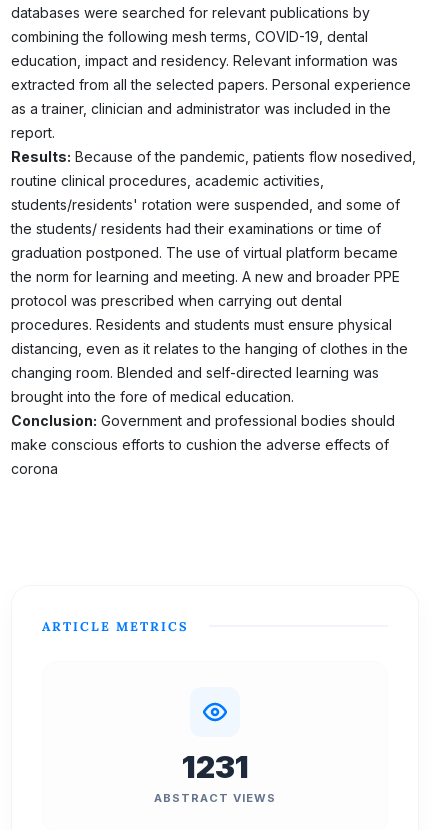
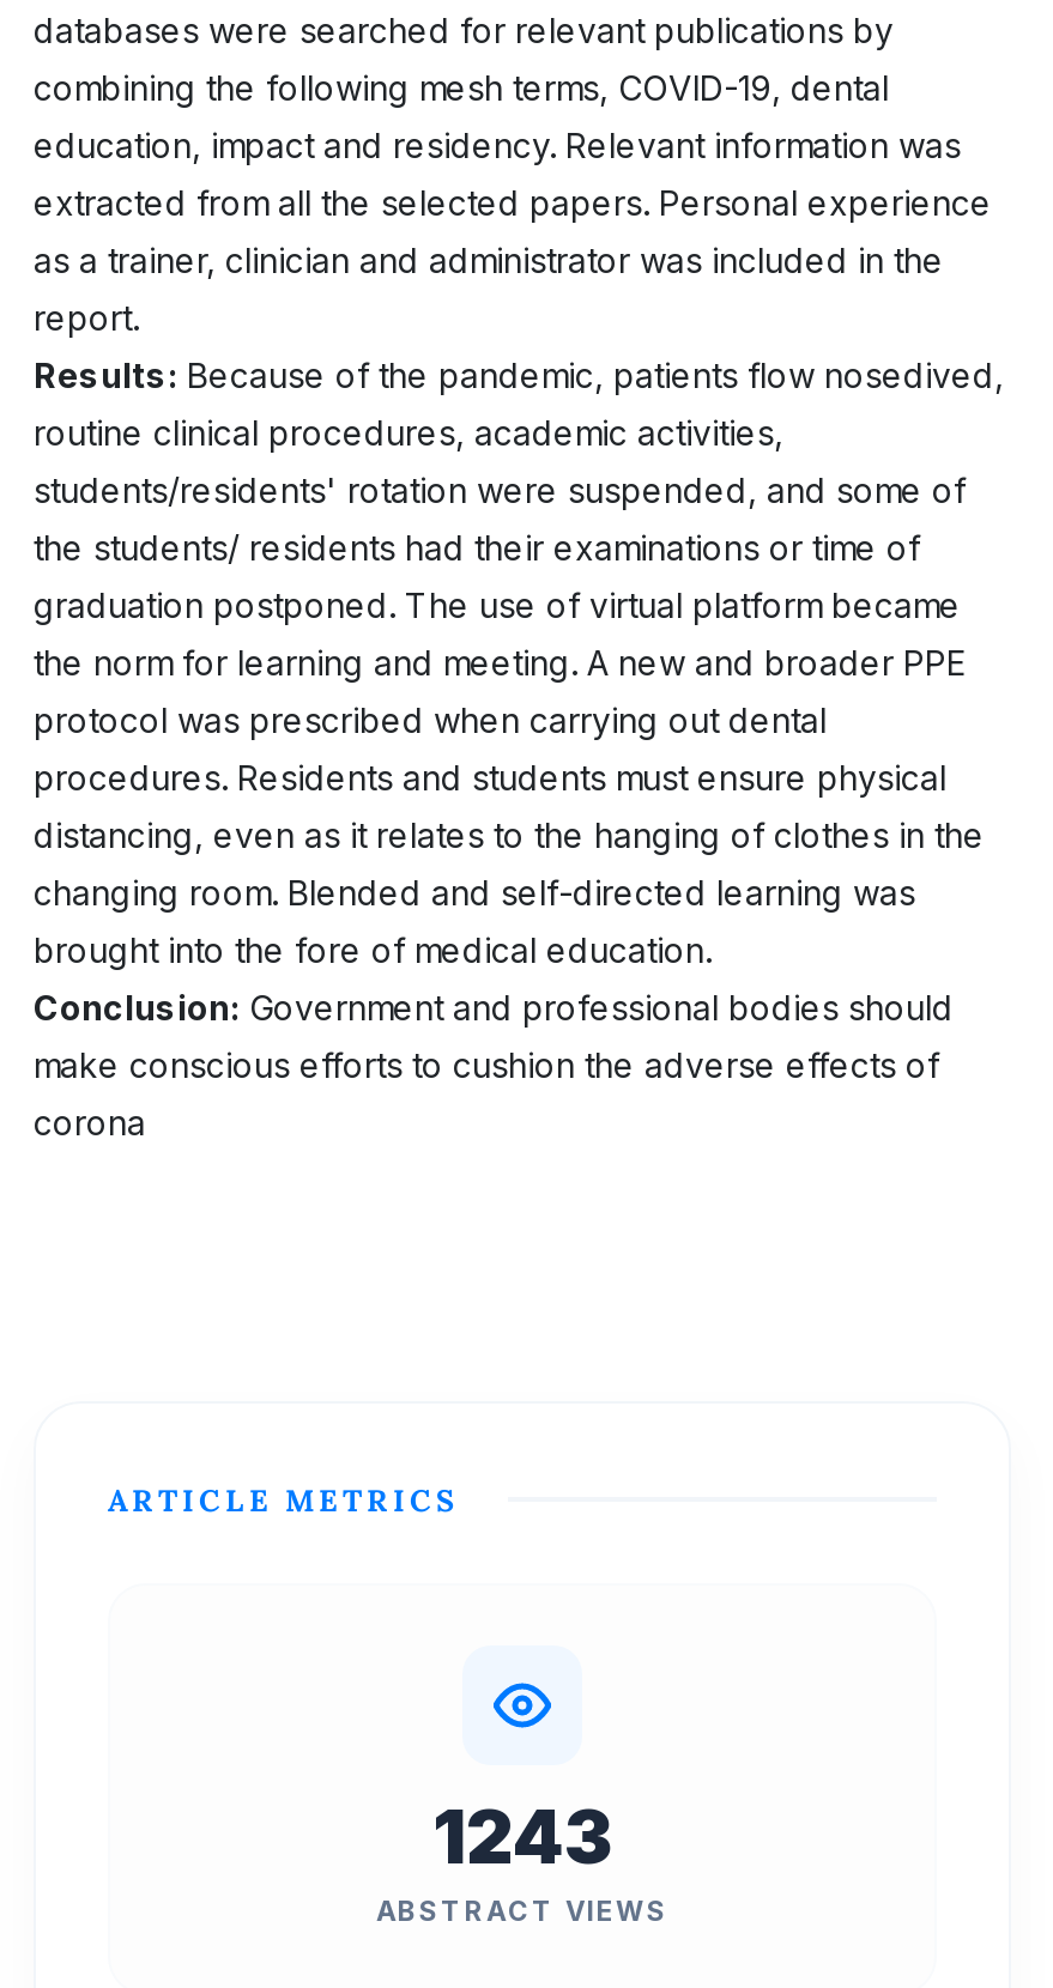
- 1231
+ 1243
